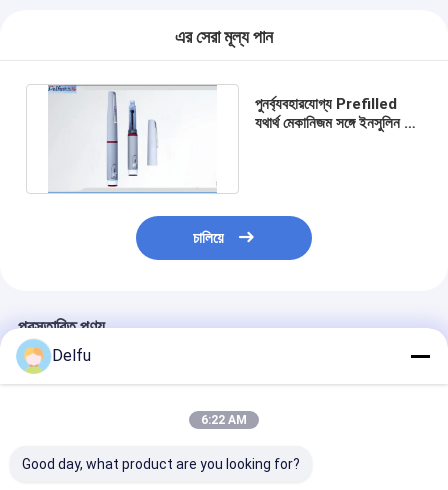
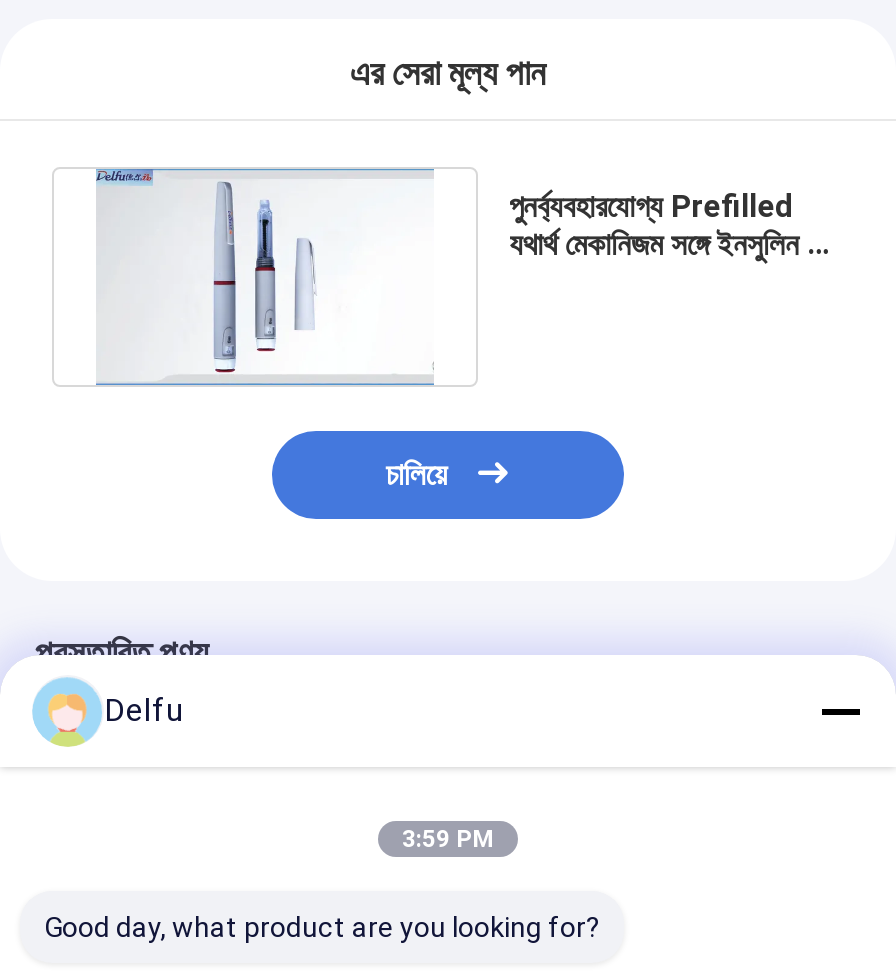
- 6:22 AM
+ 3:59 PM
